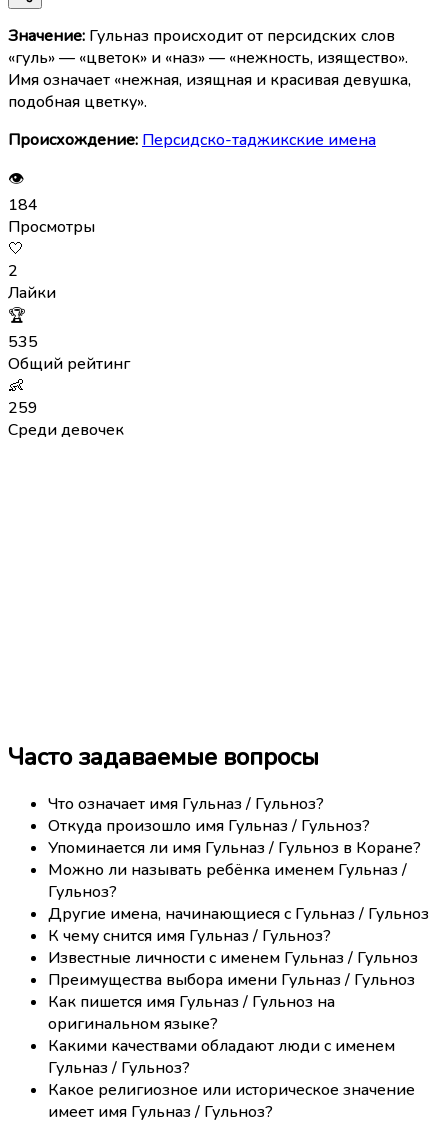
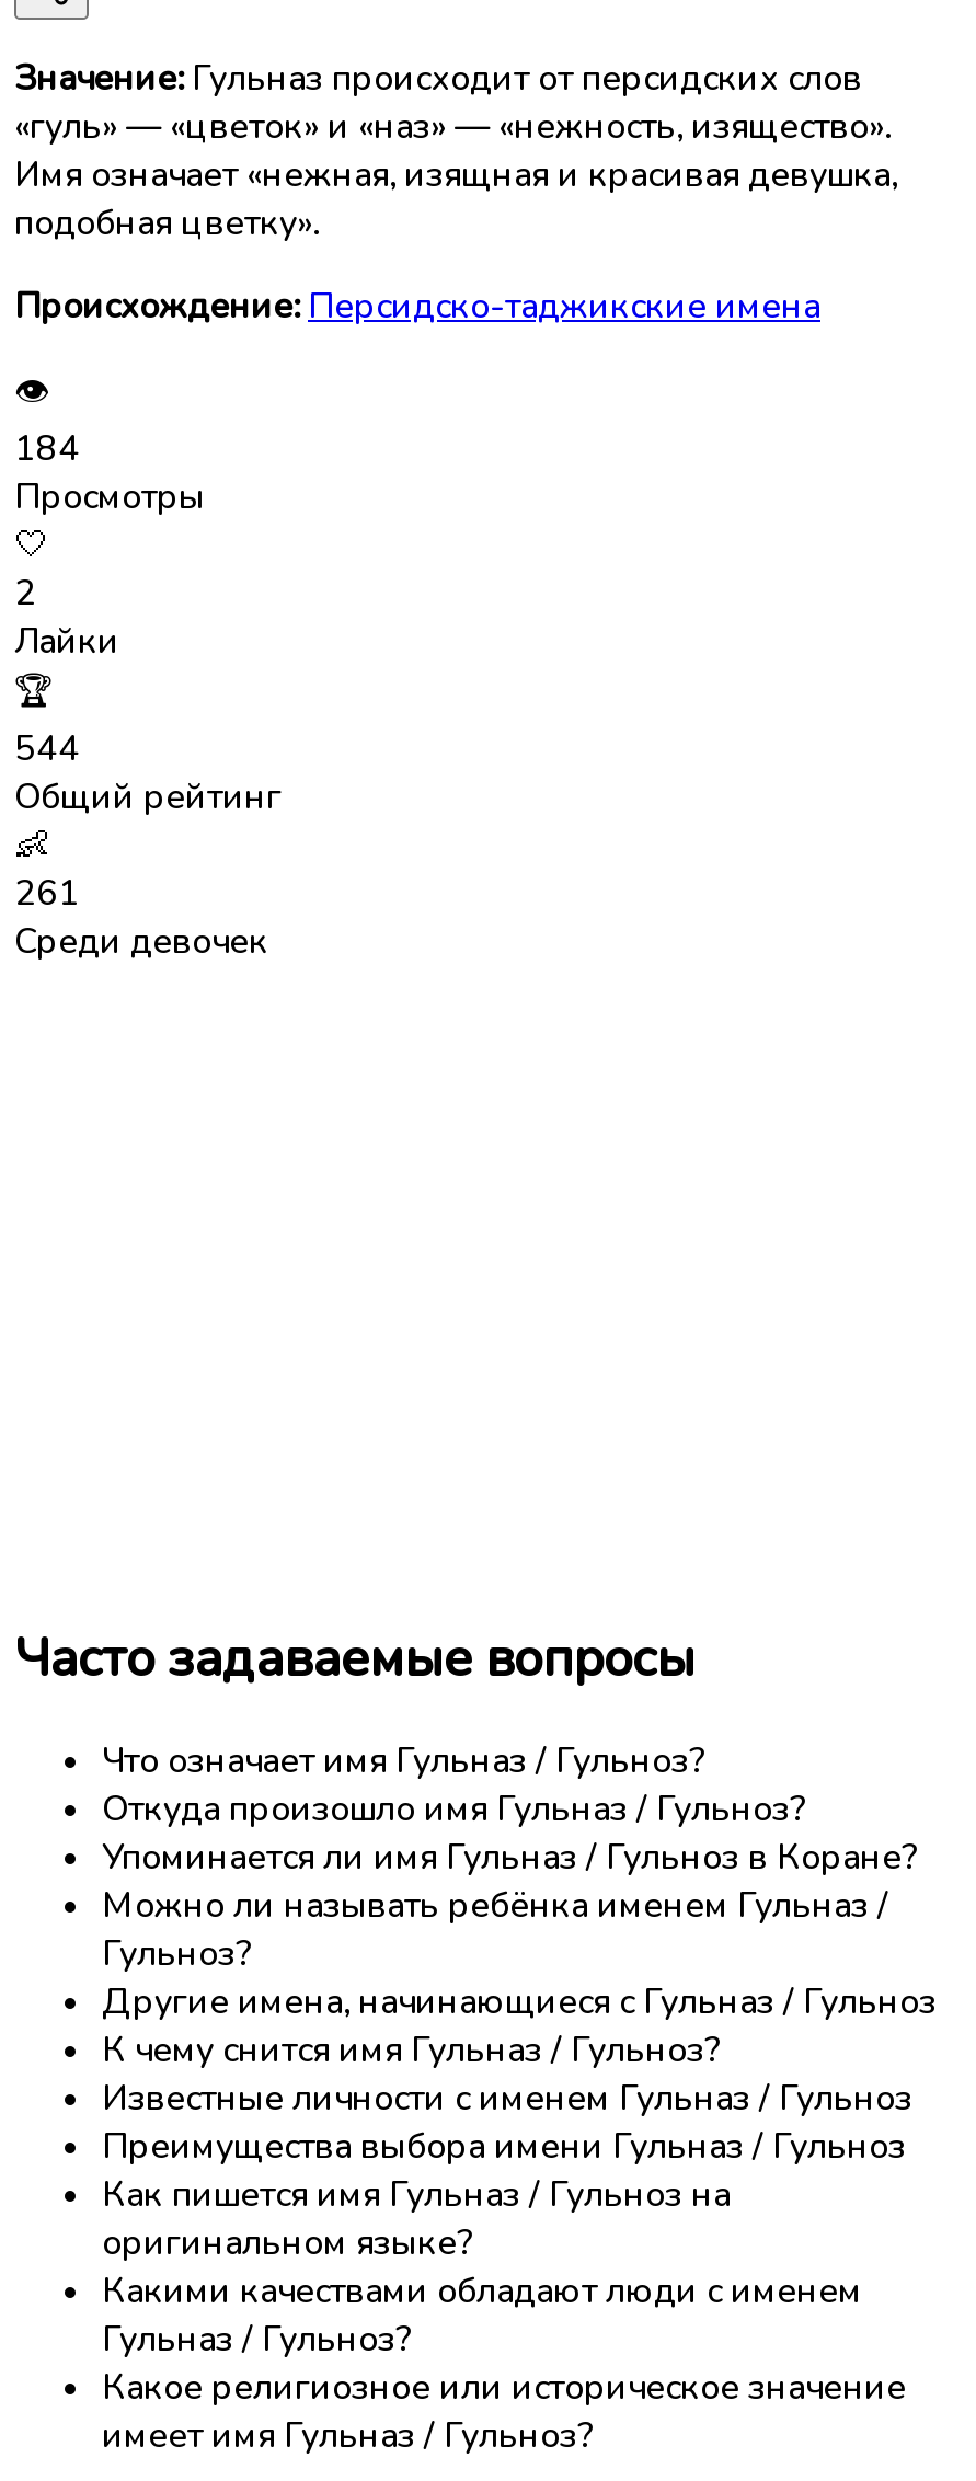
- 535
+ 544

- 259
+ 261
